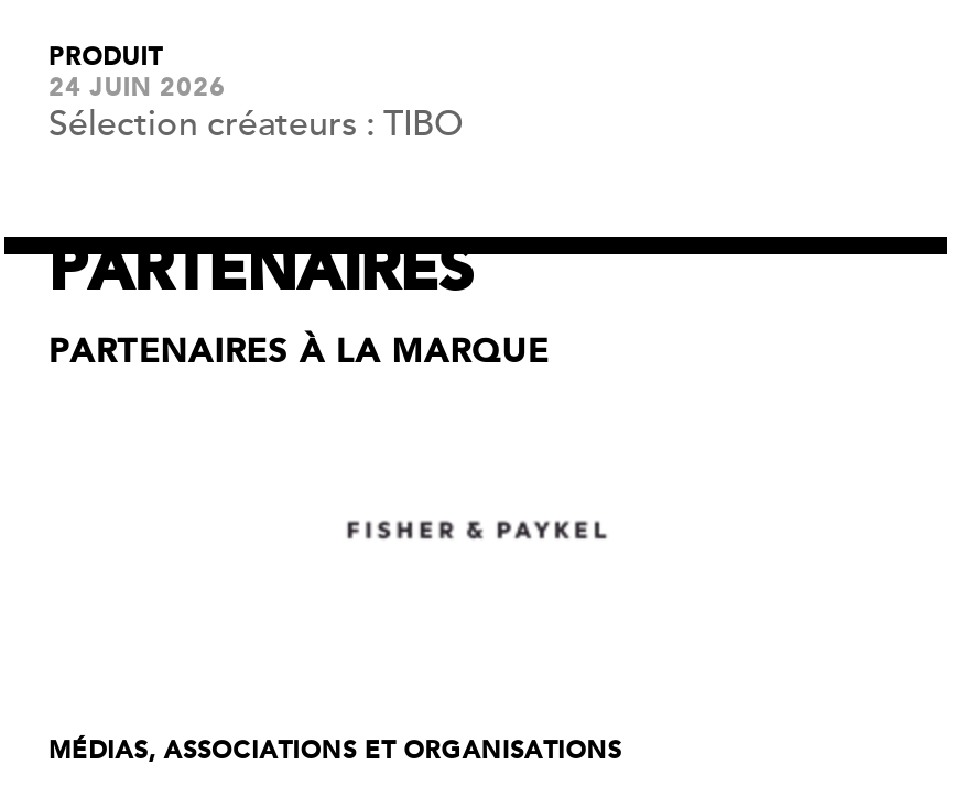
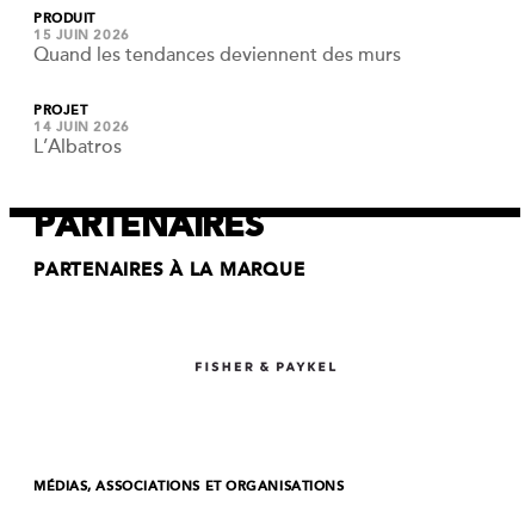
- 24 JUIN 2026
- Sélection créateurs : TIBO
+ 15 JUIN 2026
+ Quand les tendances deviennent des murs
+ PROJET
+ 14 JUIN 2026
+ L’Albatros
